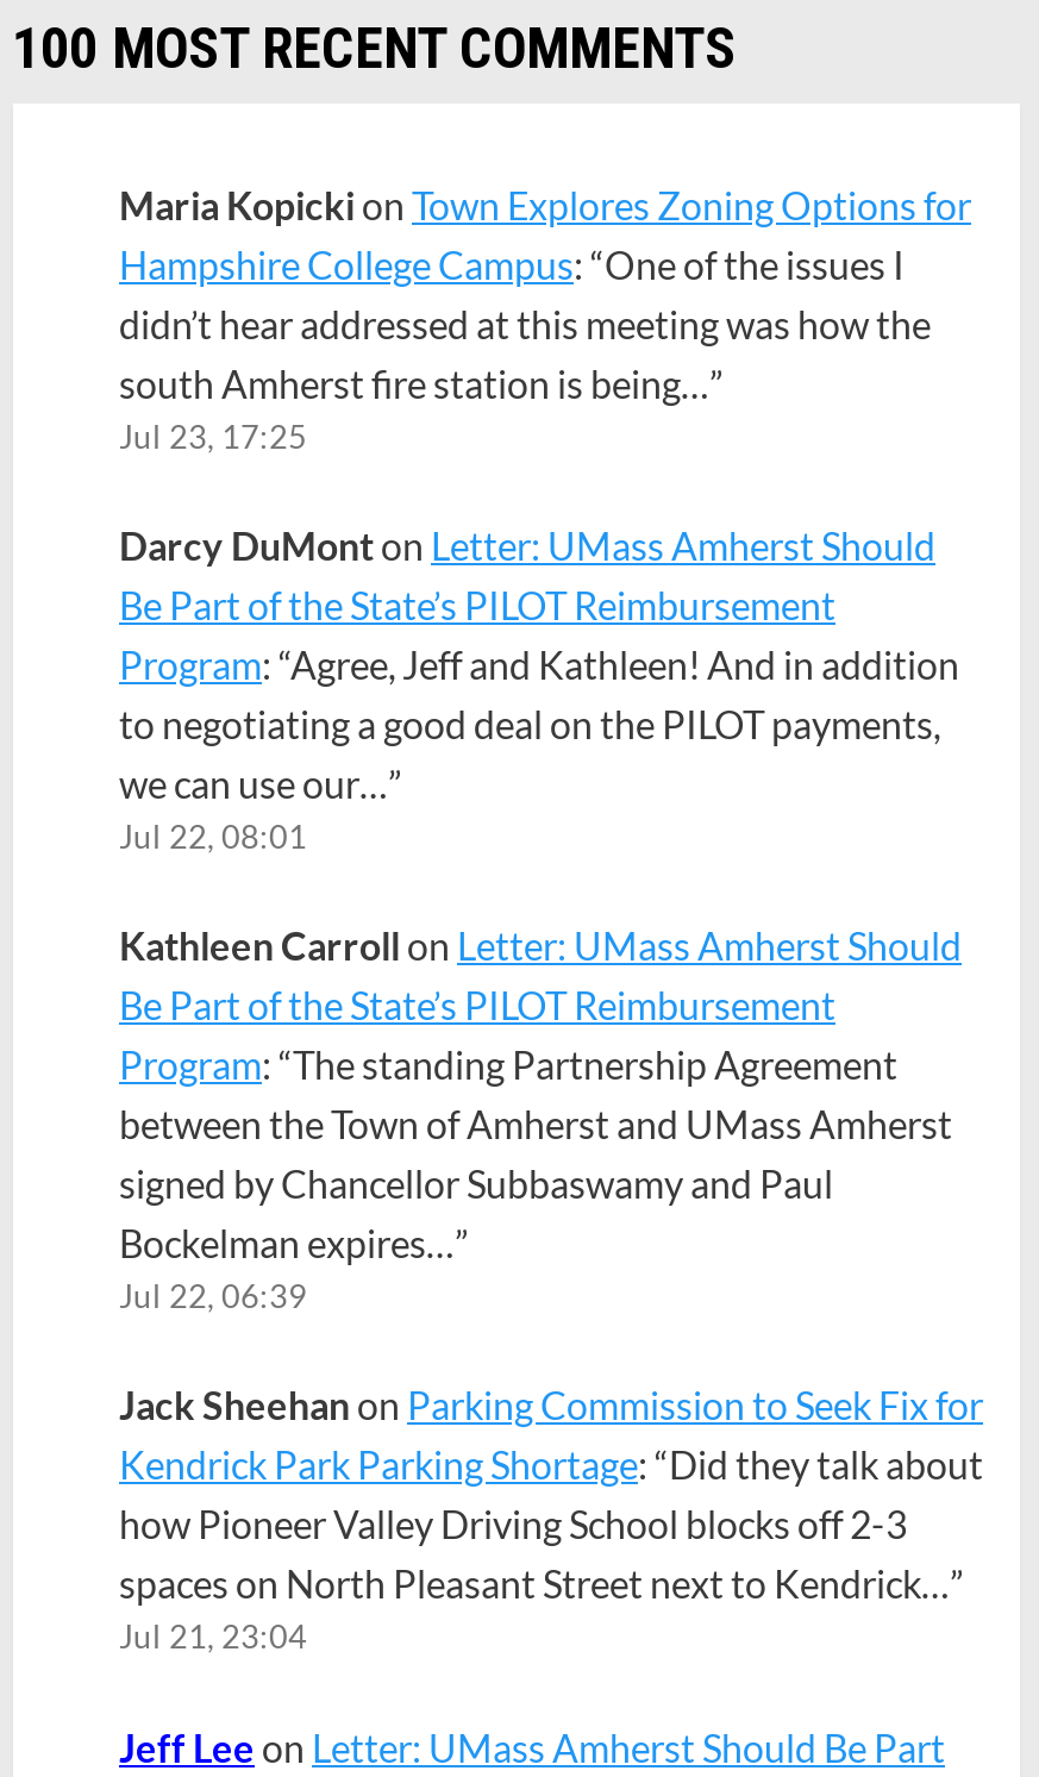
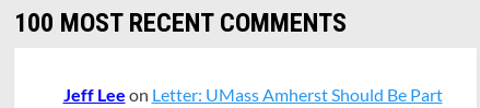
- Maria Kopicki on Town Explores Zoning Options for
- Hampshire College Campus: “One of the issues I
- didn’t hear addressed at this meeting was how the
- south Amherst fire station is being…”
- Jul 23, 17:25
- Darcy DuMont on Letter: UMass Amherst Should
- Be Part of the State’s PILOT Reimbursement
- Program: “Agree, Jeff and Kathleen! And in addition
- to negotiating a good deal on the PILOT payments,
- we can use our…”
- Jul 22, 08:01
- Kathleen Carroll on Letter: UMass Amherst Should
- Be Part of the State’s PILOT Reimbursement
- Program: “The standing Partnership Agreement
- between the Town of Amherst and UMass Amherst
- signed by Chancellor Subbaswamy and Paul
- Bockelman expires…”
- Jul 22, 06:39
- Jack Sheehan on Parking Commission to Seek Fix for
- Kendrick Park Parking Shortage: “Did they talk about
- how Pioneer Valley Driving School blocks off 2-3
- spaces on North Pleasant Street next to Kendrick…”
- Jul 21, 23:04
